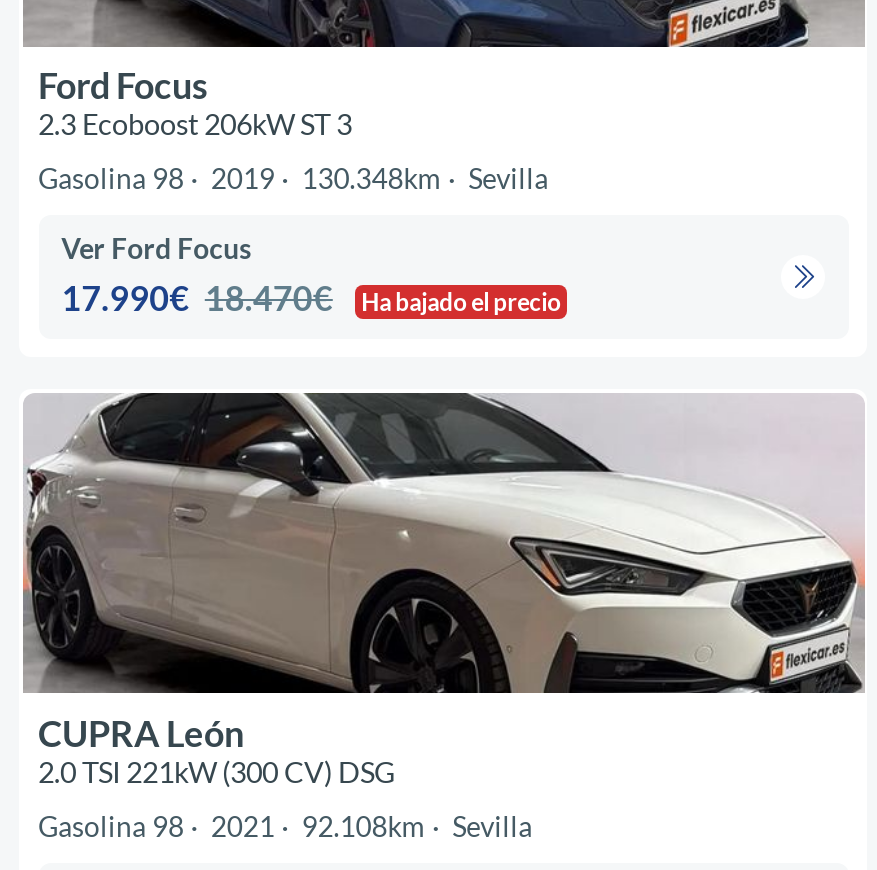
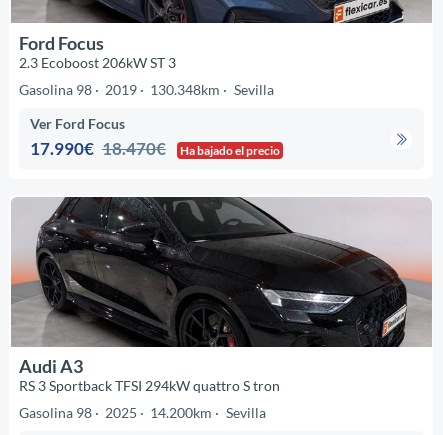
- [image]
- CUPRA León
- 2.0 TSI 221kW (300 CV) DSG
+ [image]
+ Audi A3
+ RS 3 Sportback TFSI 294kW quattro S tron

- 2021
- 92.108km
+ 2025
+ 14.200km
